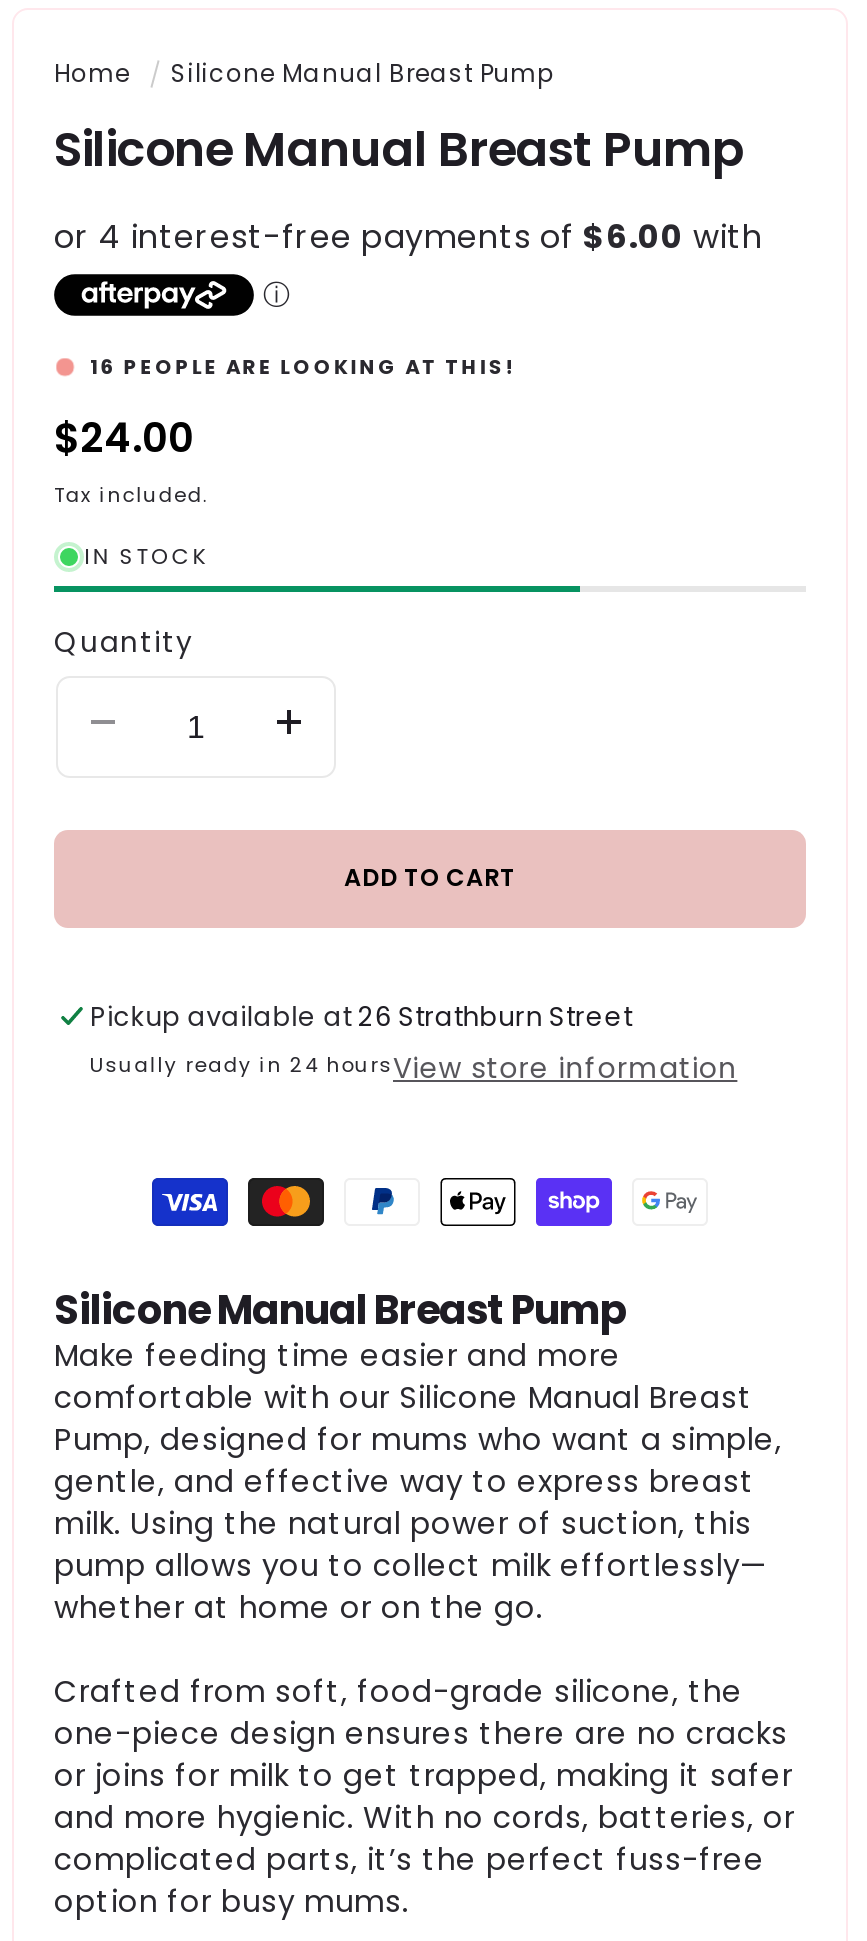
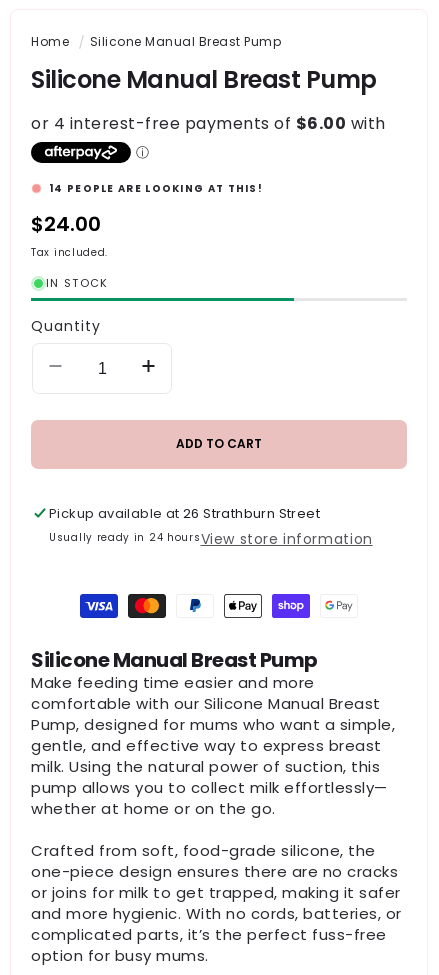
- 16 PEOPLE ARE LOOKING AT THIS!
+ 14 PEOPLE ARE LOOKING AT THIS!
